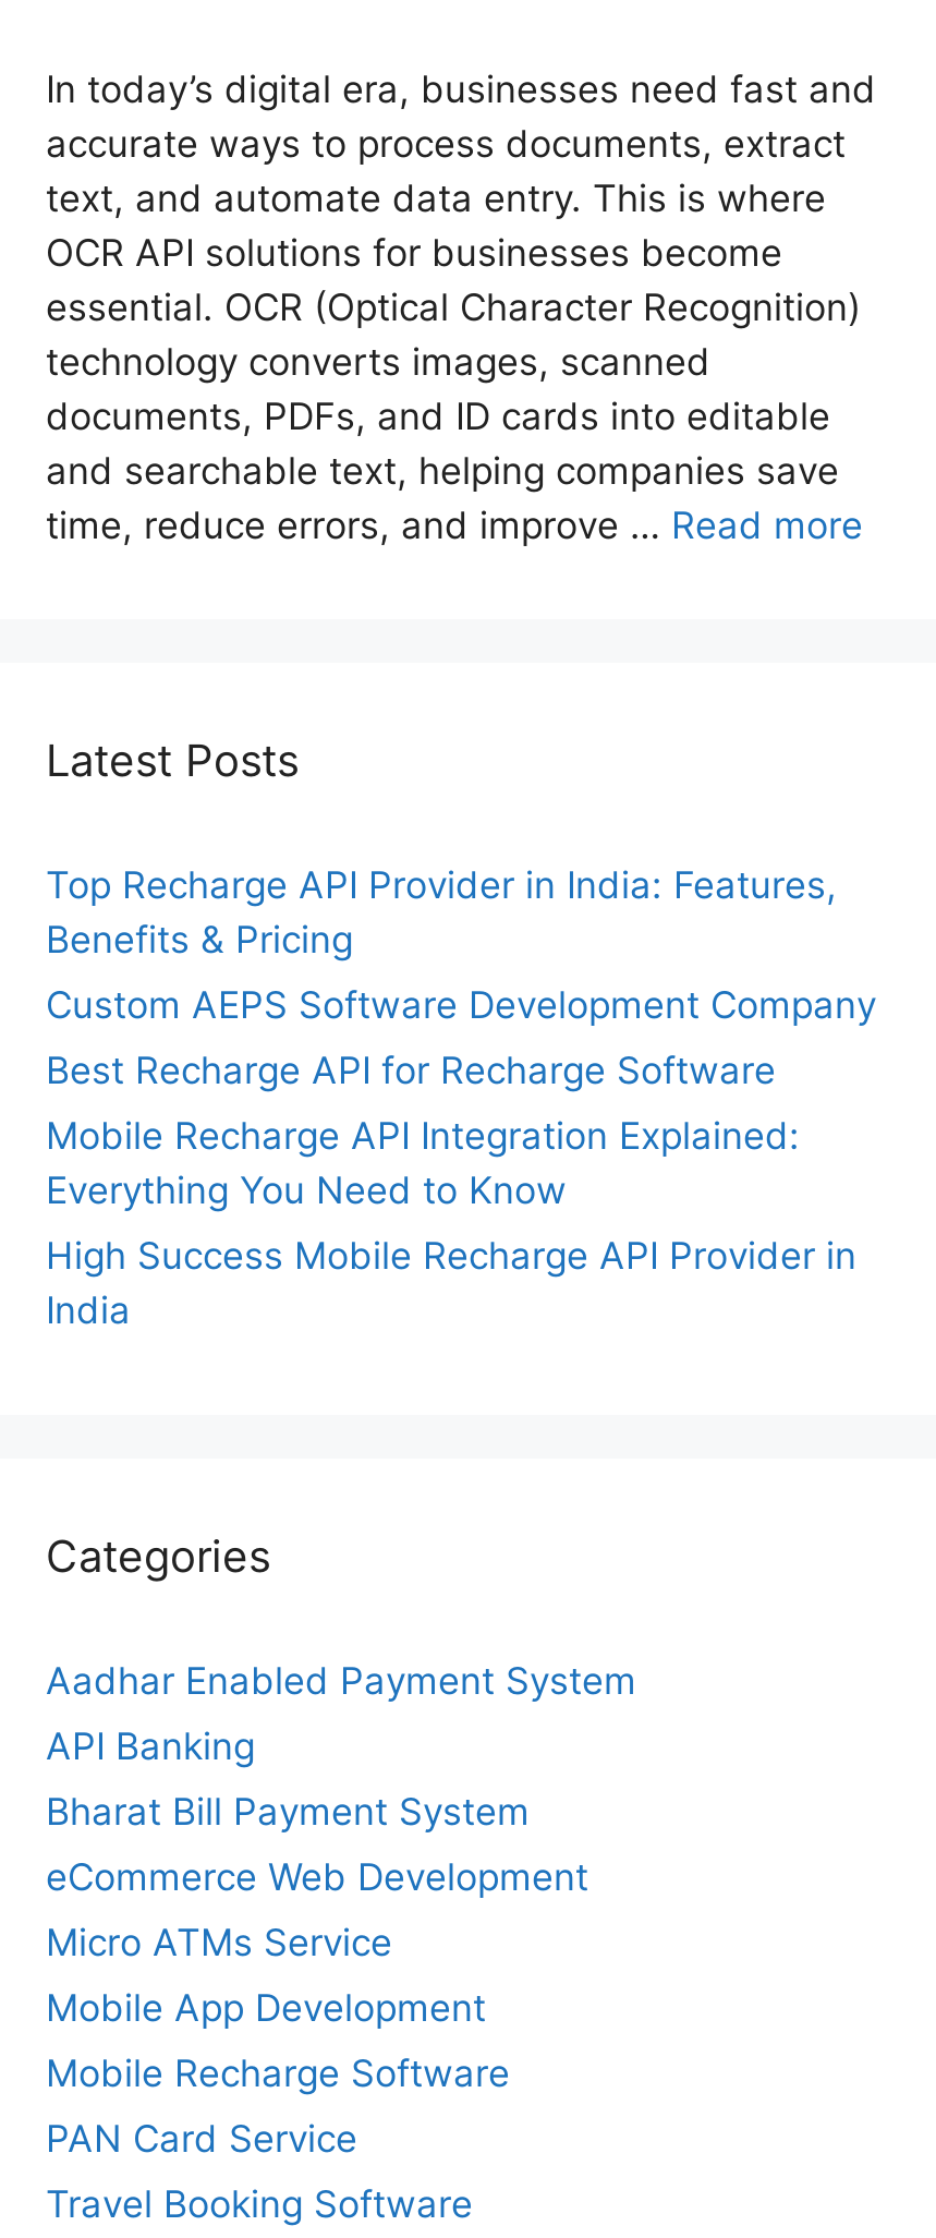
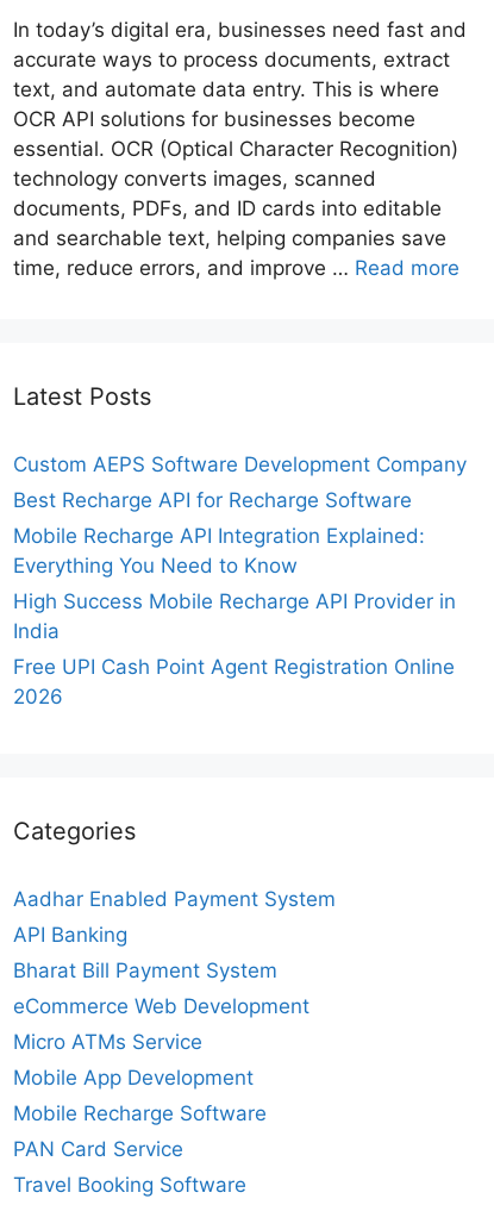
- Top Recharge API Provider in India: Features,
- Benefits & Pricing

moved up: Custom AEPS Software Development Company | Best Recharge API for Recharge Software | Mobile Recharge API Integration Explained: | Everything You Need to Know | High Success Mobile Recharge API Provider in | India

+ Free UPI Cash Point Agent Registration Online
+ 2026
